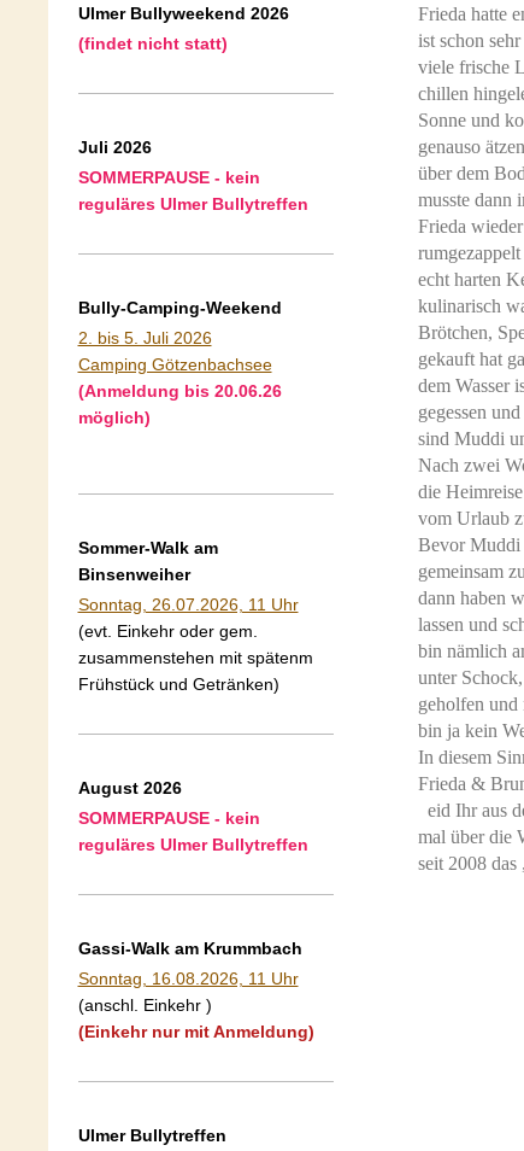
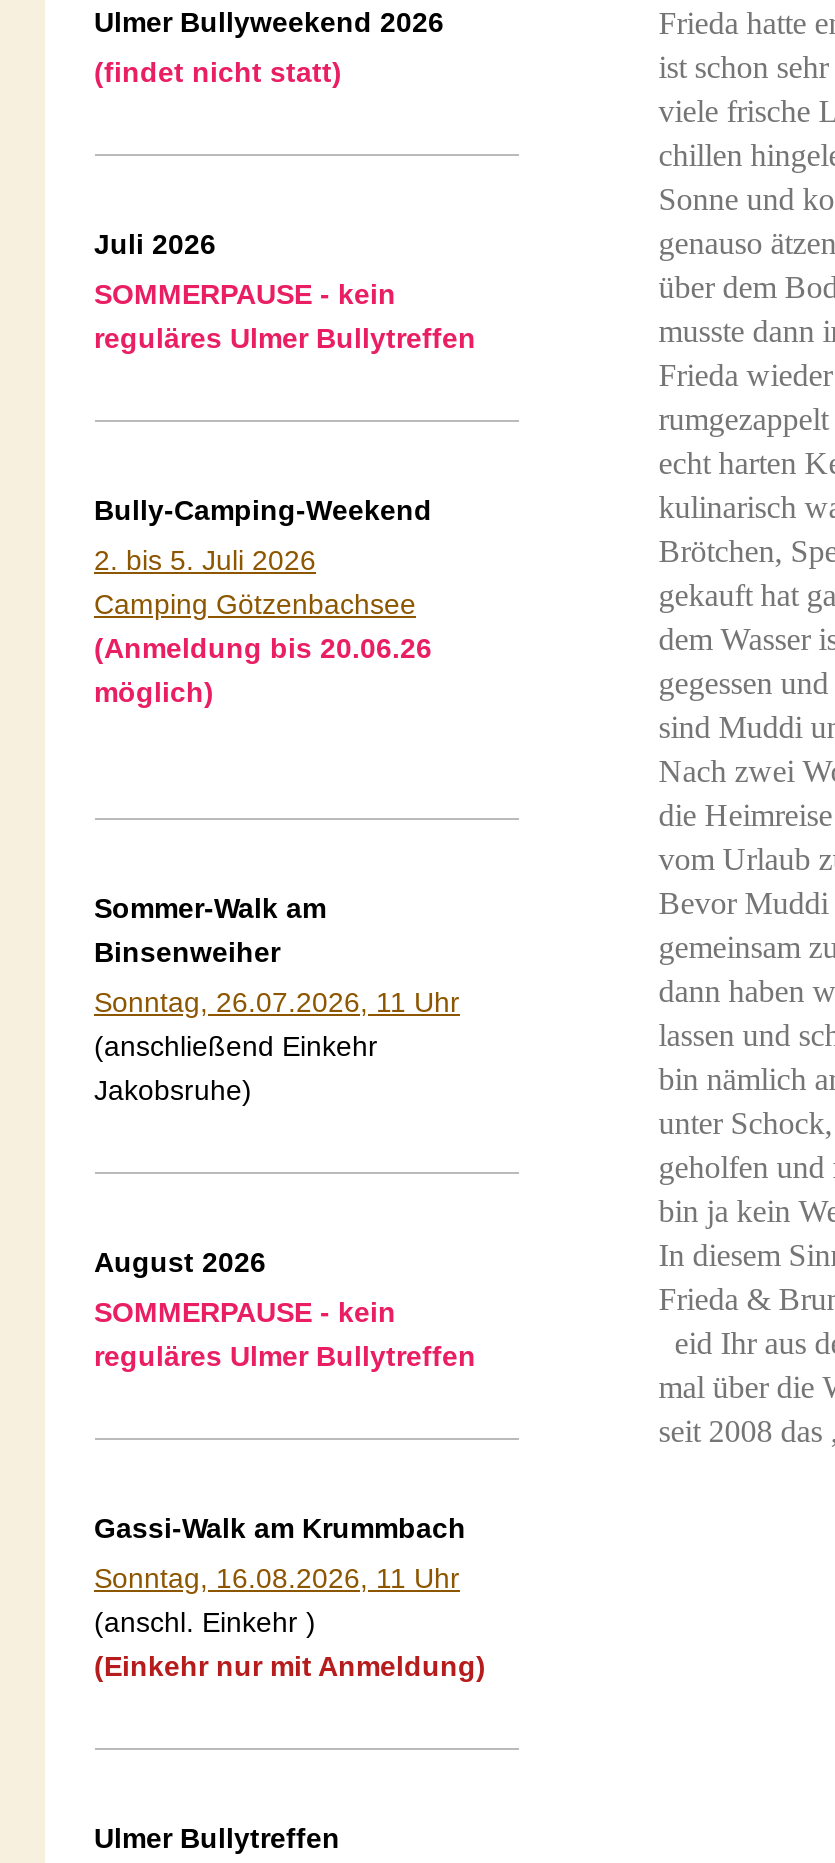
- (evt. Einkehr oder gem.
- zusammenstehen mit spätenm
- Frühstück und Getränken)
+ (anschließend Einkehr
+ Jakobsruhe)
